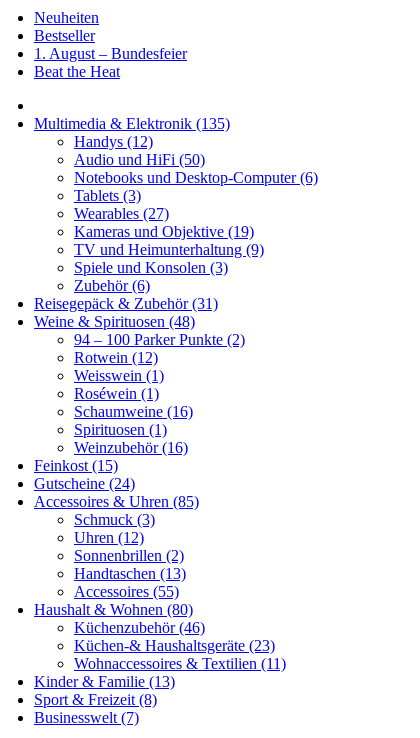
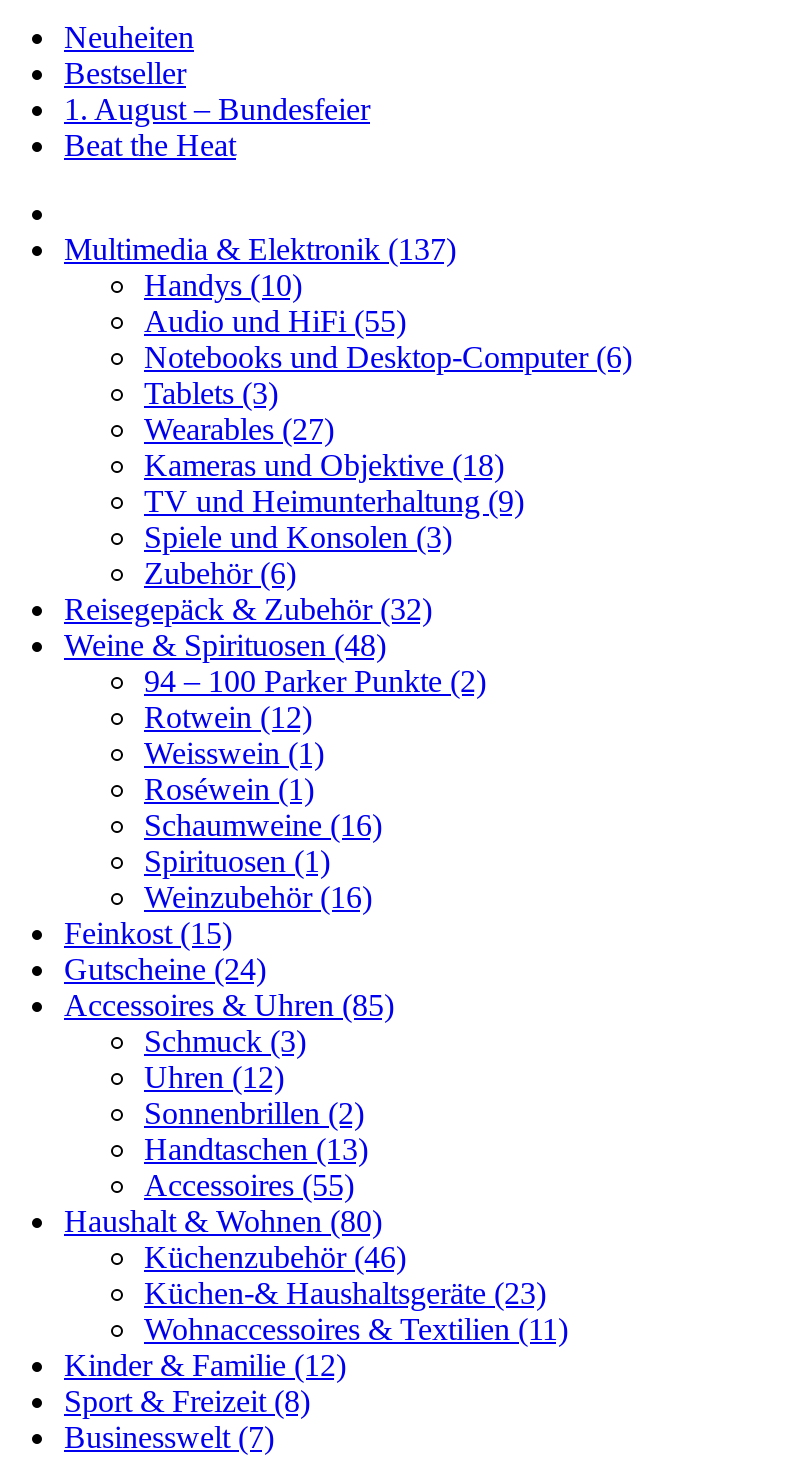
- Multimedia & Elektronik (135)
+ Multimedia & Elektronik (137)

- Handys (12)
+ Handys (10)

- Audio und HiFi (50)
+ Audio und HiFi (55)

- Kameras und Objektive (19)
+ Kameras und Objektive (18)

- Reisegepäck & Zubehör (31)
+ Reisegepäck & Zubehör (32)

- Kinder & Familie (13)
+ Kinder & Familie (12)
